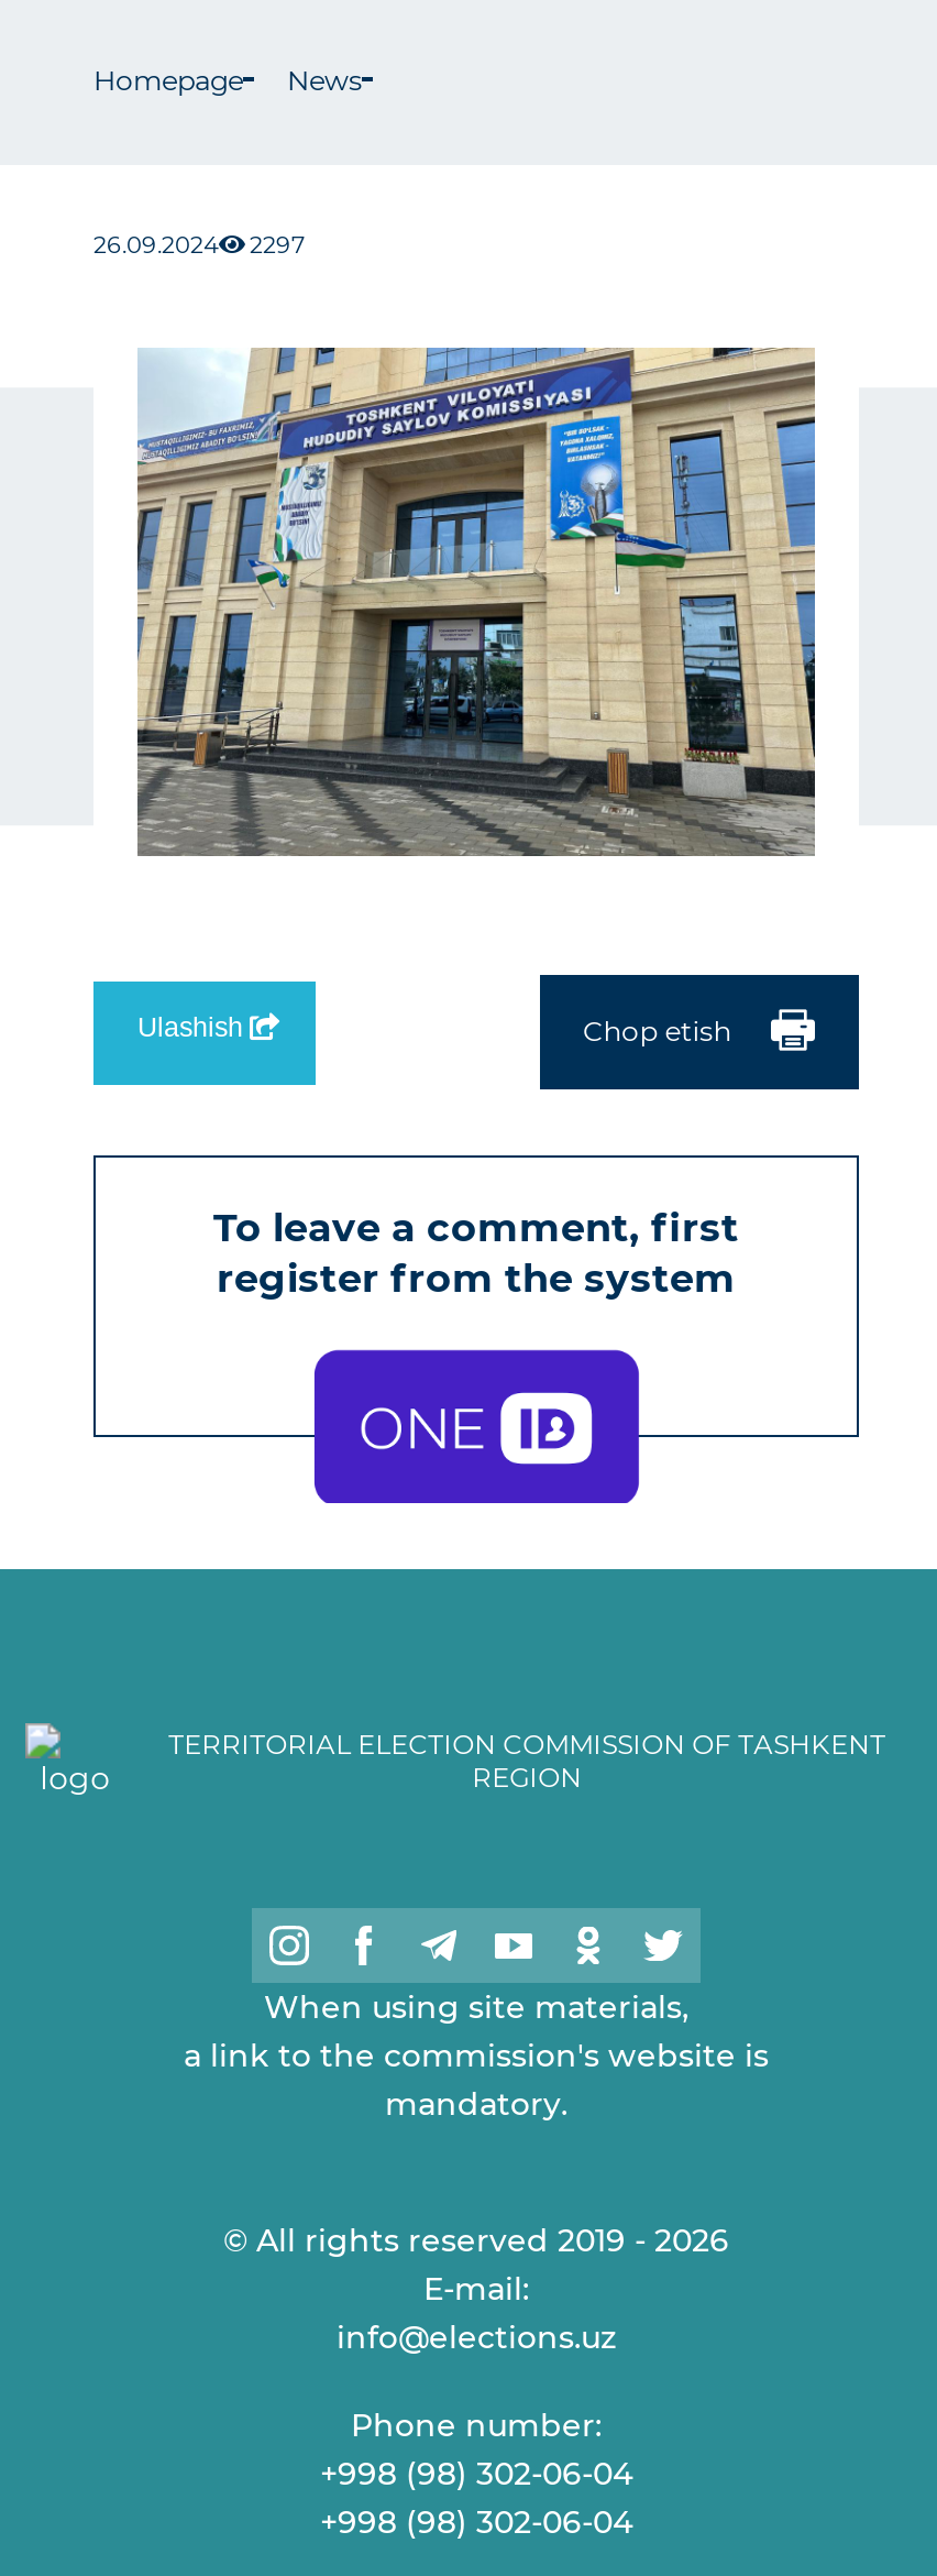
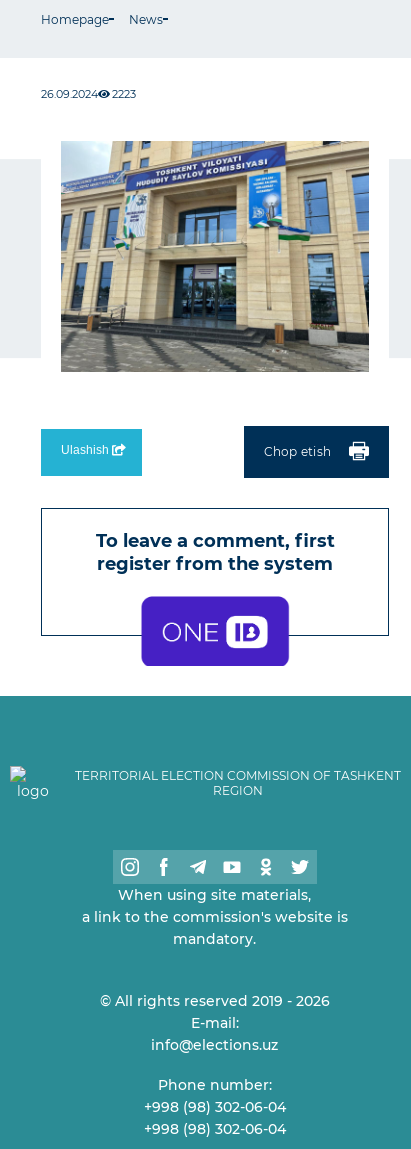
- 26.09.2024 2297
+ 26.09.2024 2223
